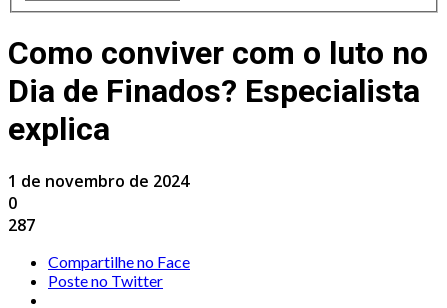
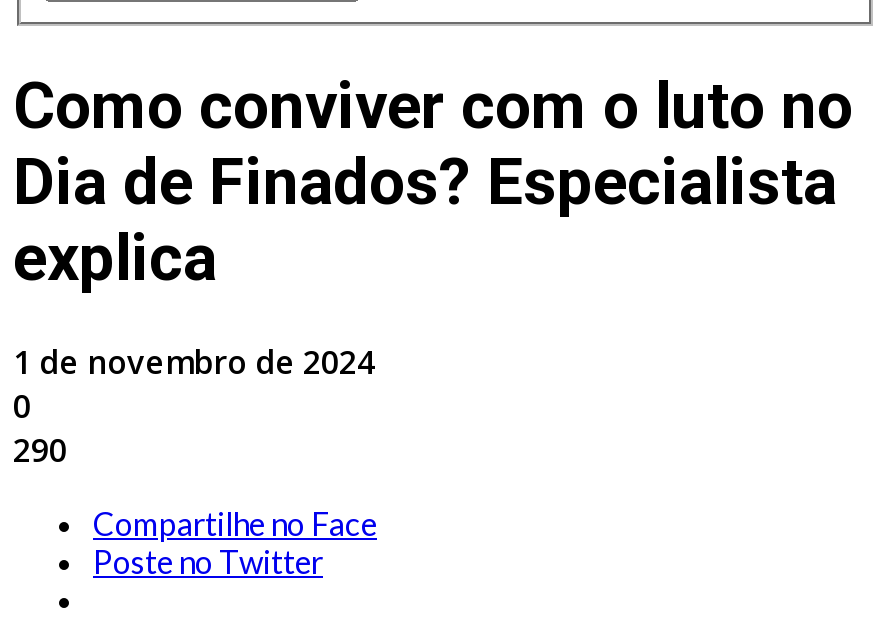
- 287
+ 290
